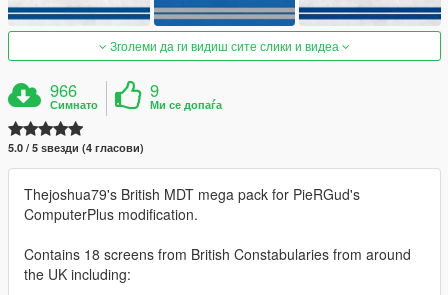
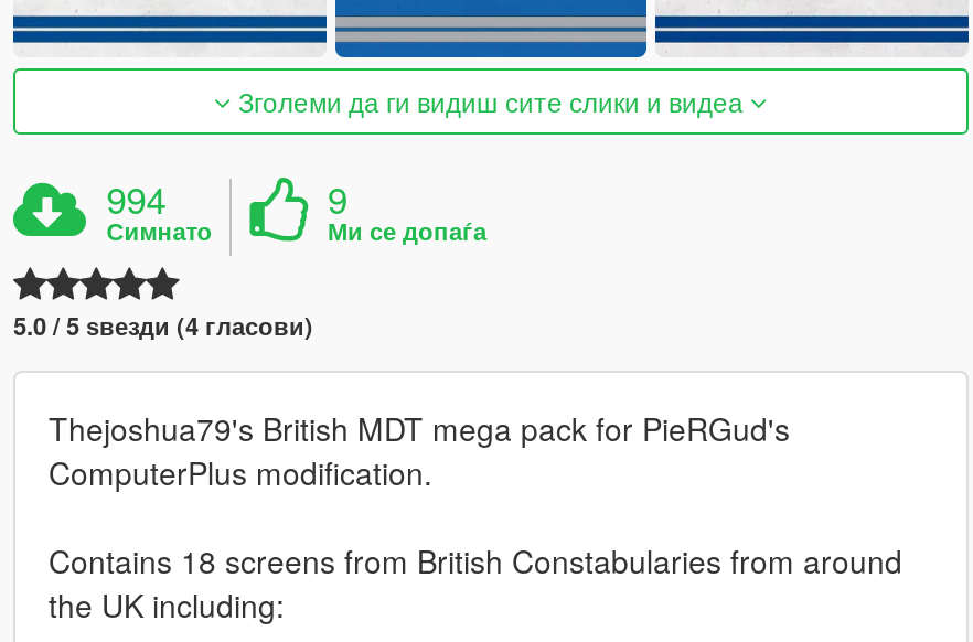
- 966
+ 994
